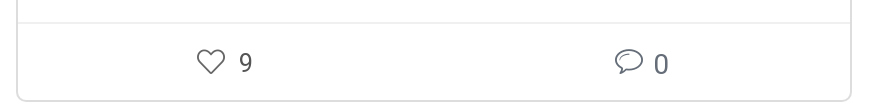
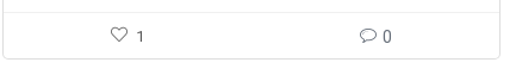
- 9
+ 1
